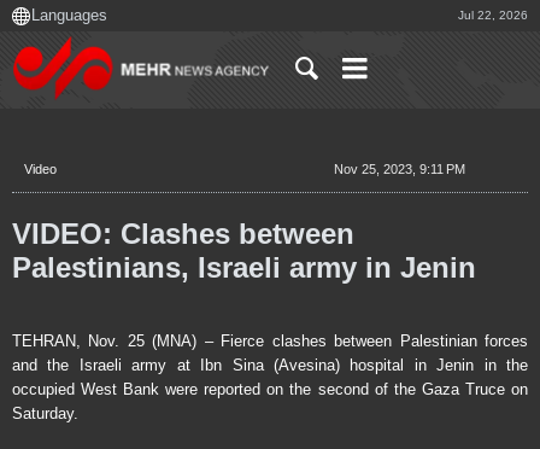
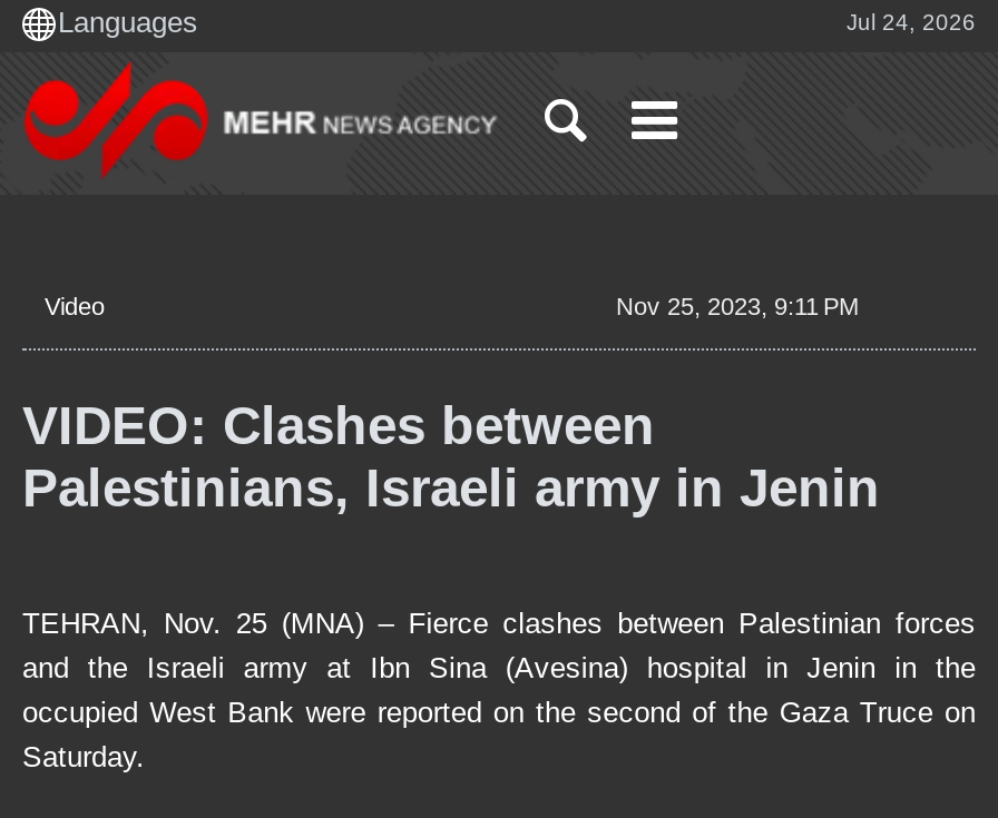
- Jul 22, 2026
+ Jul 24, 2026
